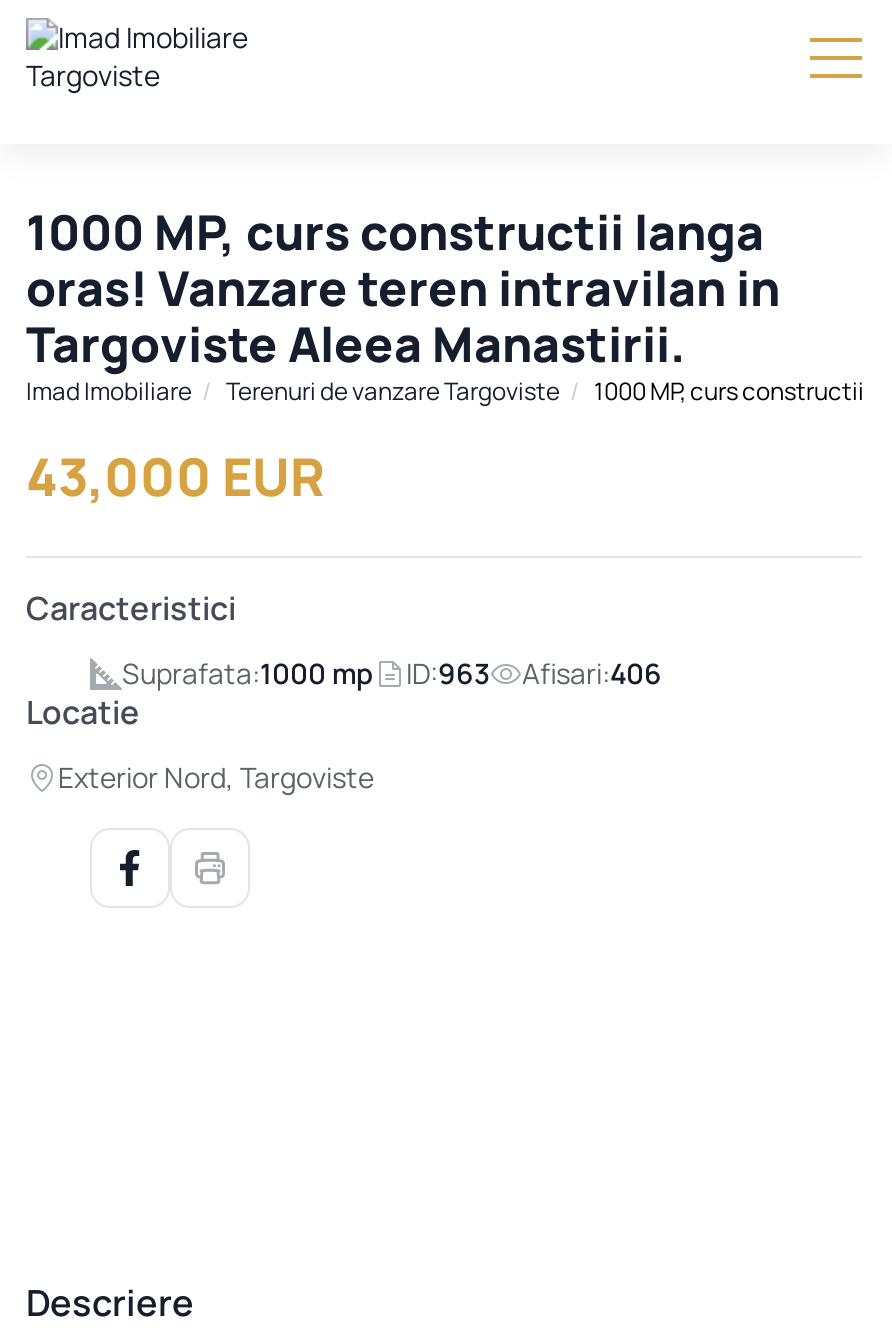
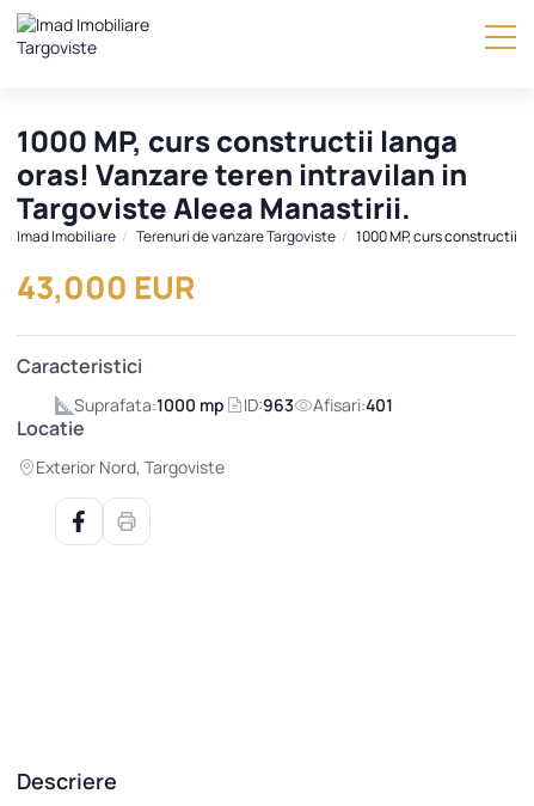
- Suprafata:1000 mp ID:963 Afisari:406
+ Suprafata:1000 mp ID:963 Afisari:401
